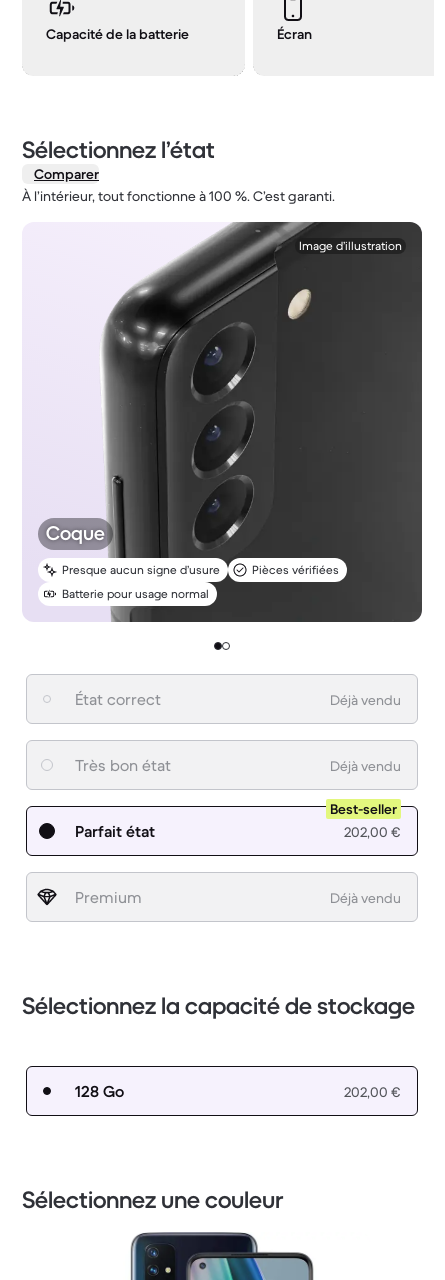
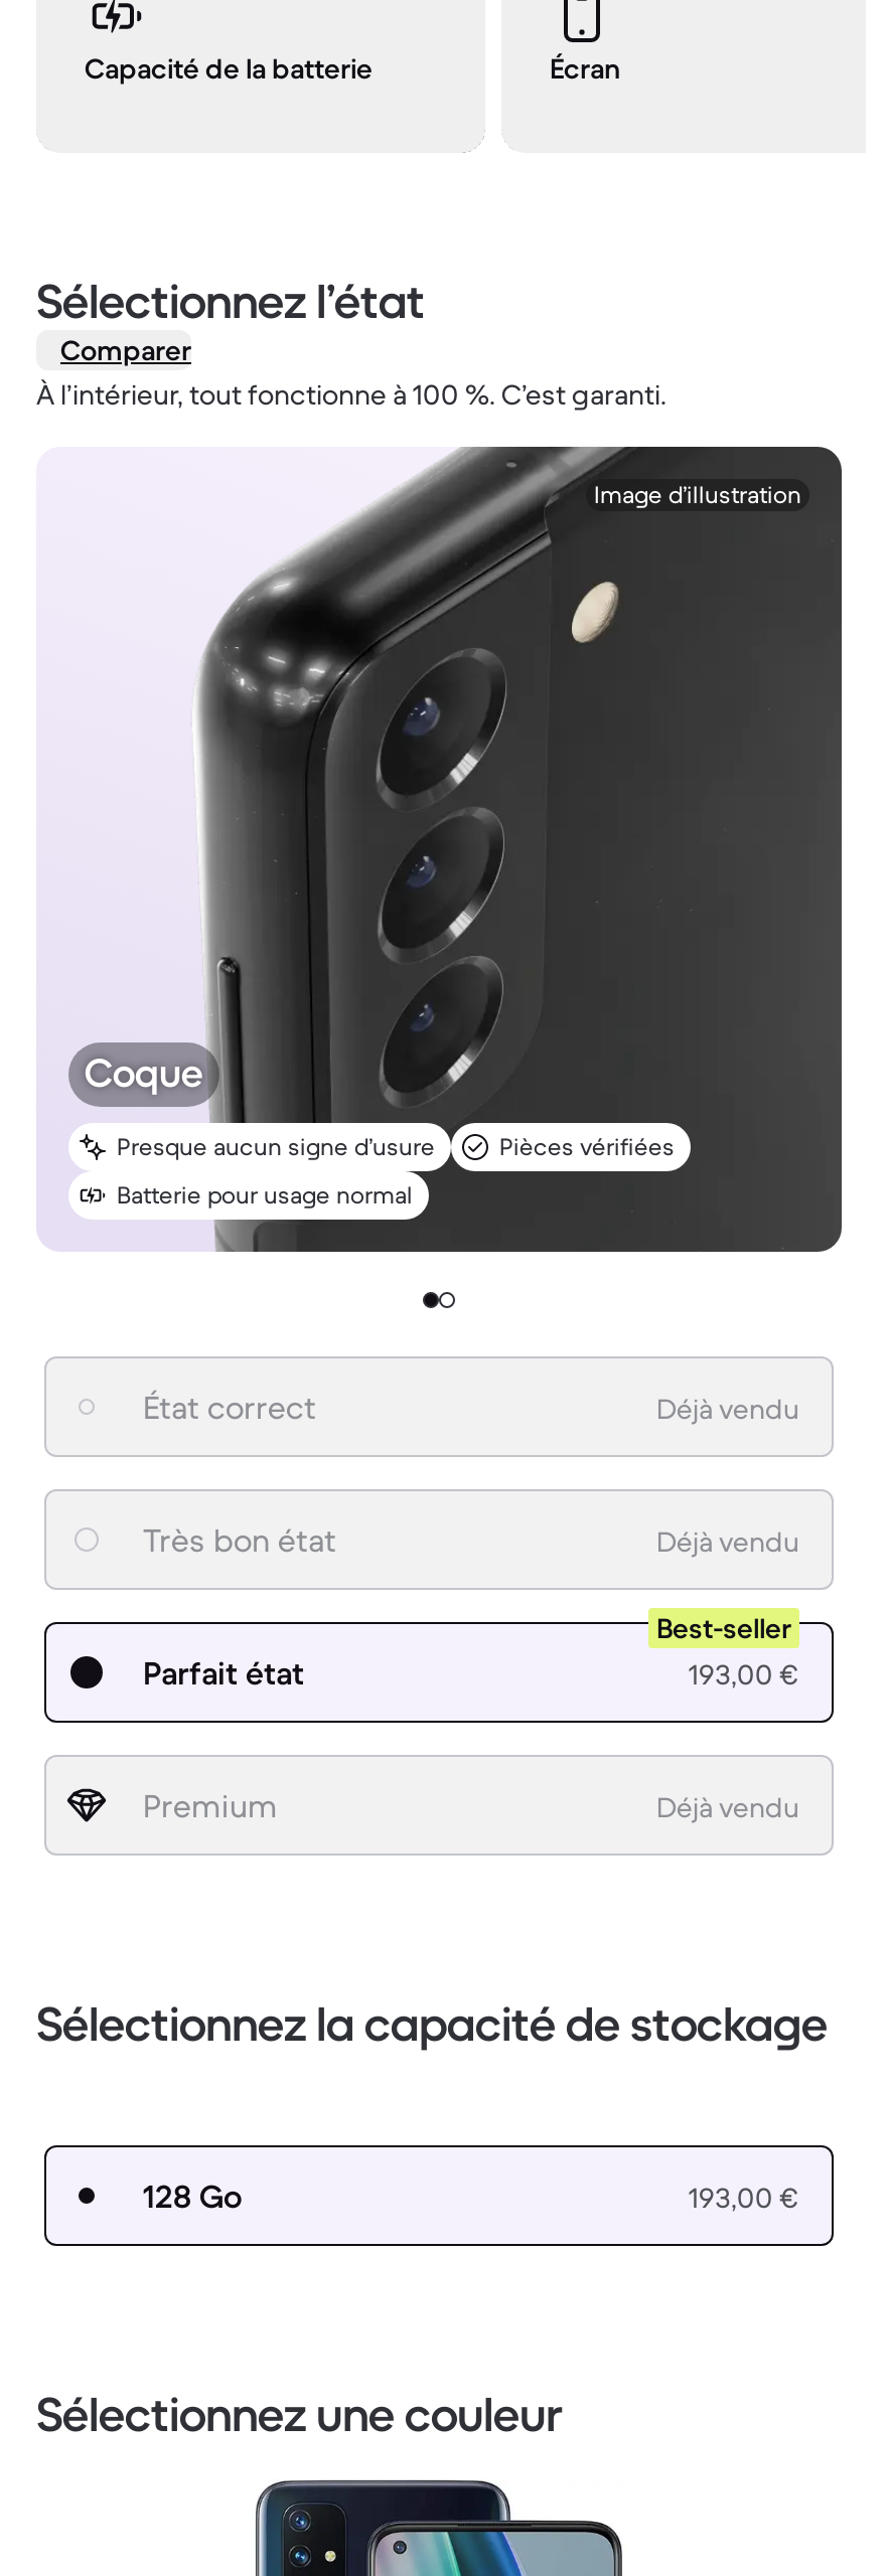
- 202,00 €
+ 193,00 €

- 202,00 €
+ 193,00 €
